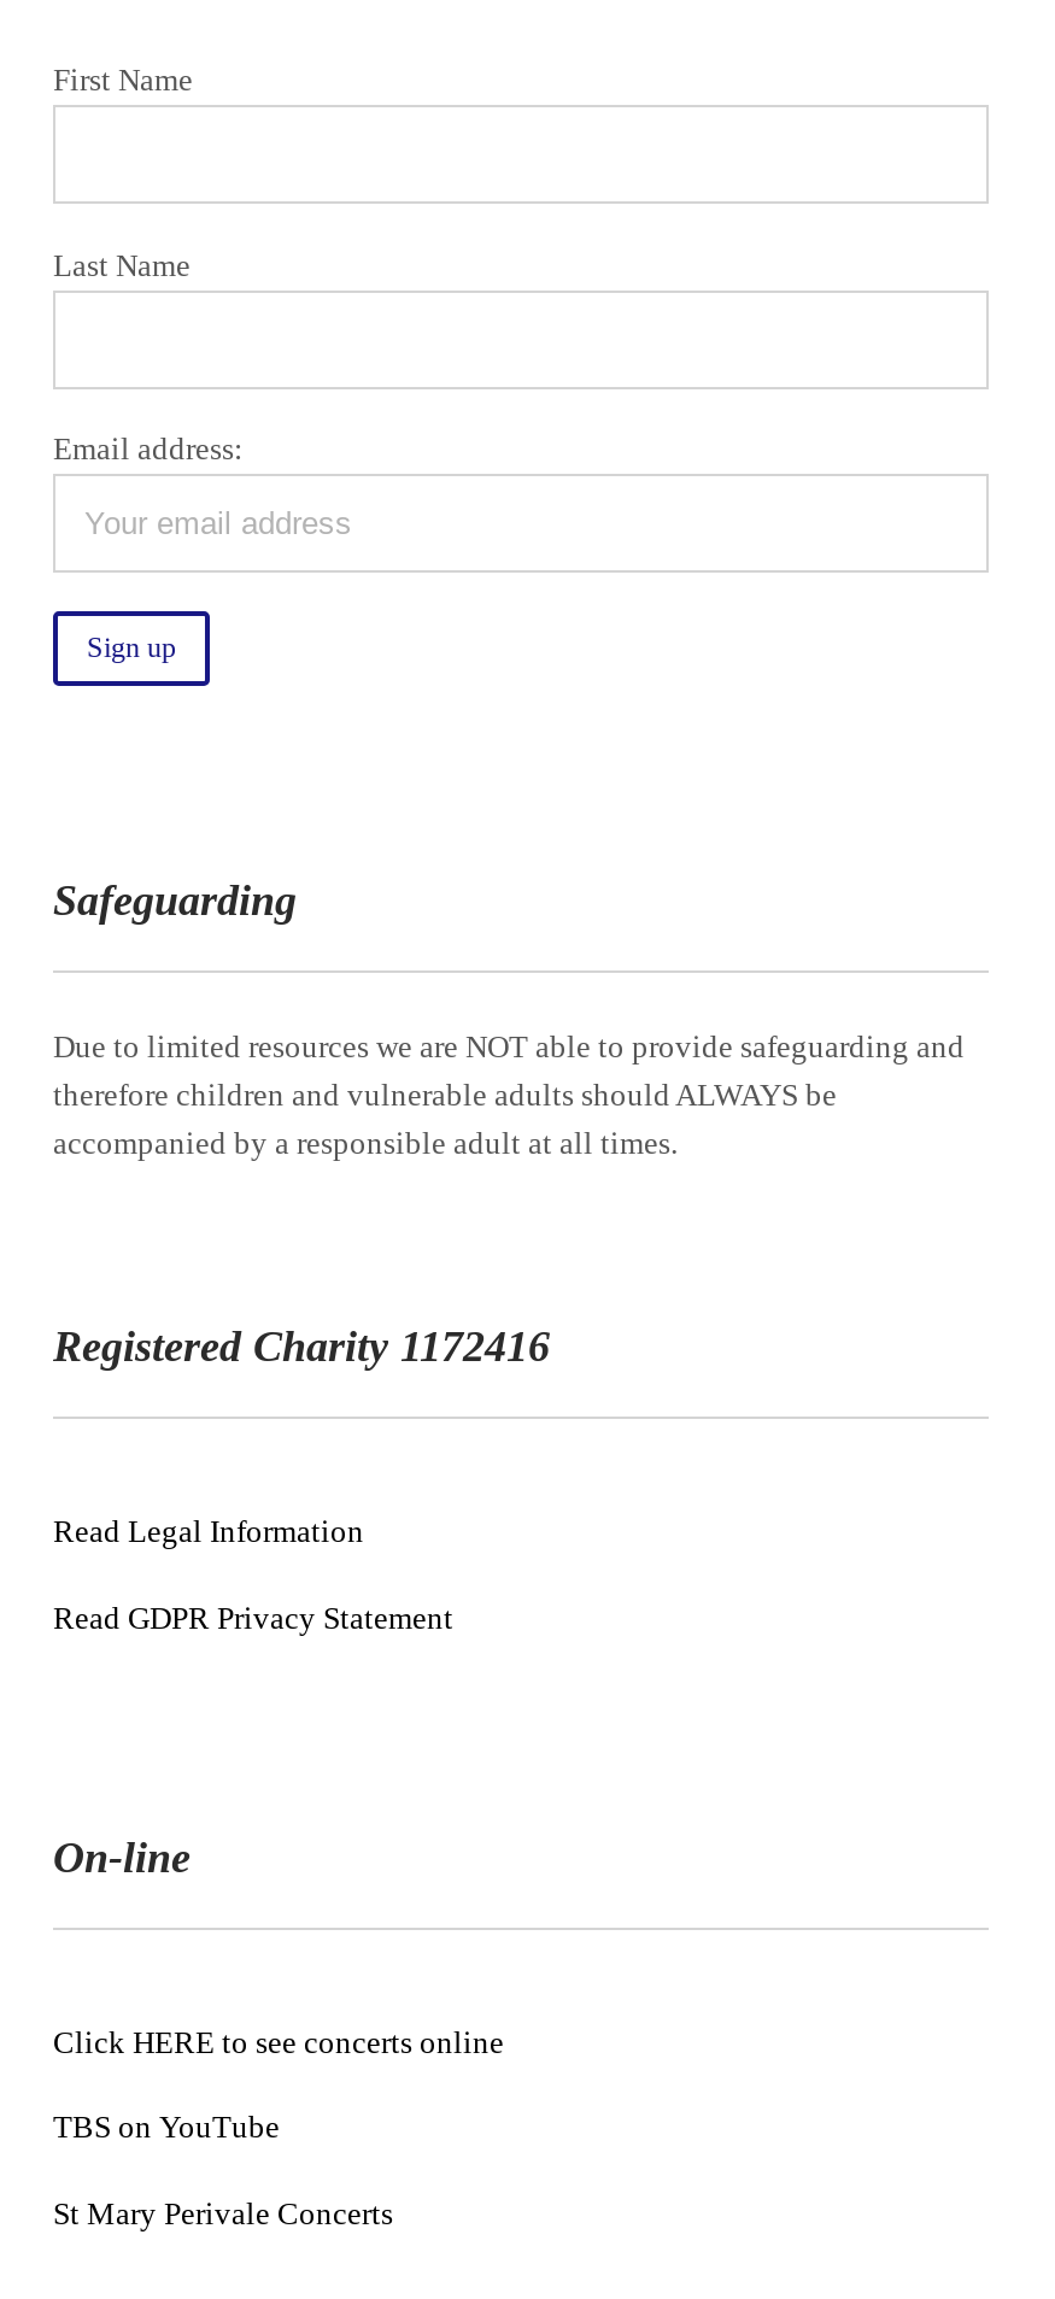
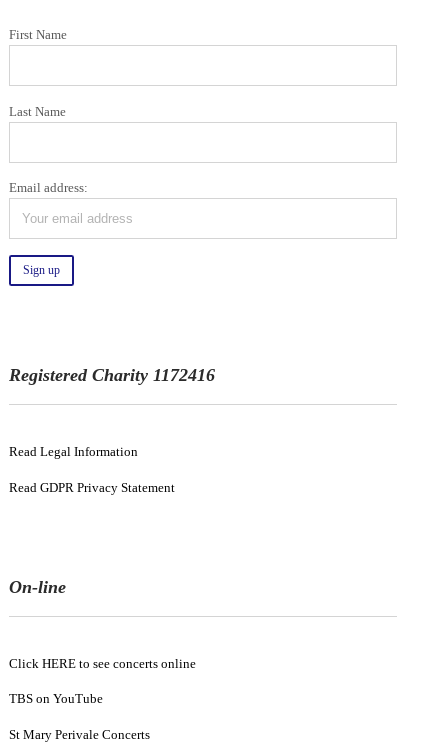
- Safeguarding
- Due to limited resources we are NOT able to provide safeguarding and
- therefore children and vulnerable adults should ALWAYS be
- accompanied by a responsible adult at all times.
